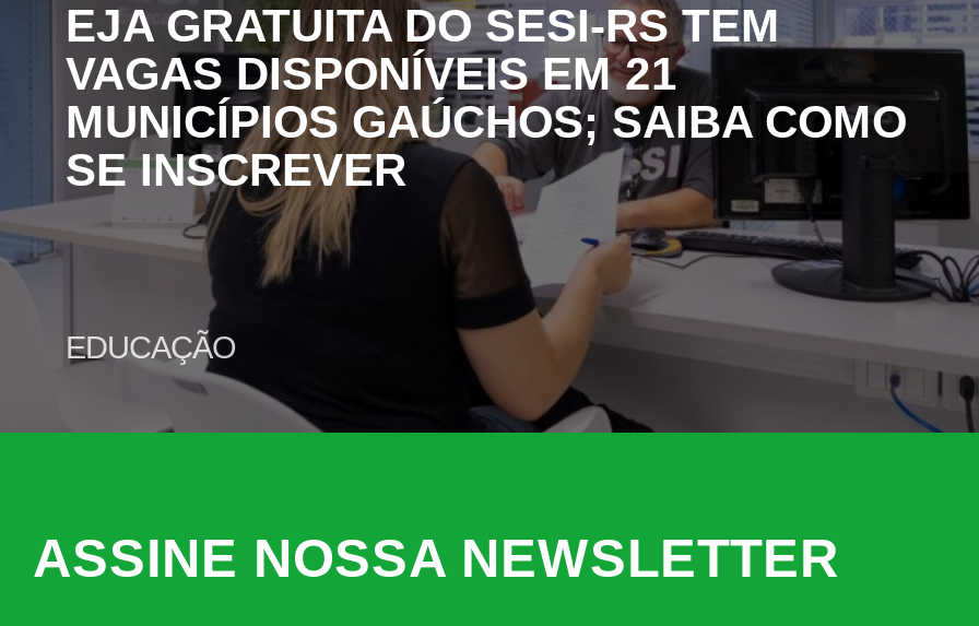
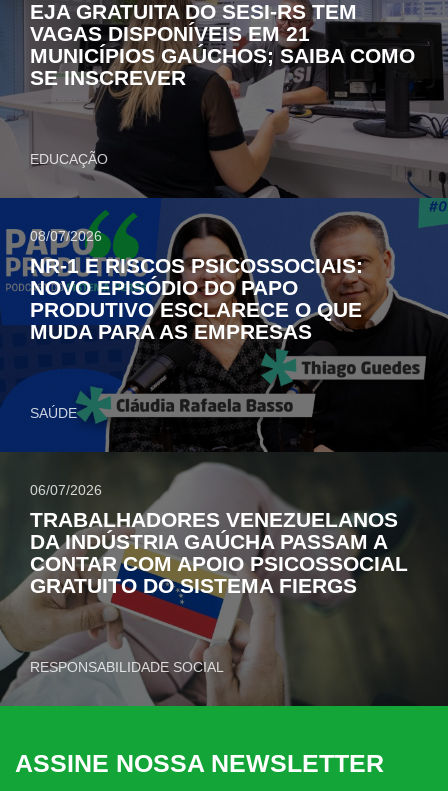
+ [image]
+ 08/07/2026
+ NR-1 E RISCOS PSICOSSOCIAIS:
+ NOVO EPISÓDIO DO PAPO
+ PRODUTIVO ESCLARECE O QUE
+ MUDA PARA AS EMPRESAS

+ SAÚDE

+ 06/07/2026
+ TRABALHADORES VENEZUELANOS
+ DA INDÚSTRIA GAÚCHA PASSAM A
+ CONTAR COM APOIO PSICOSSOCIAL
+ GRATUITO DO SISTEMA FIERGS

+ RESPONSABILIDADE SOCIAL
